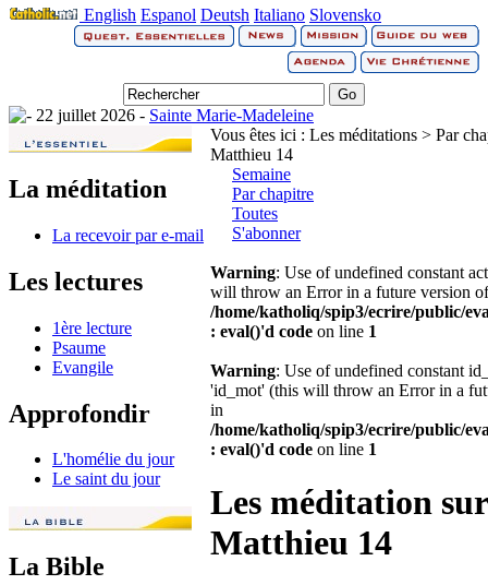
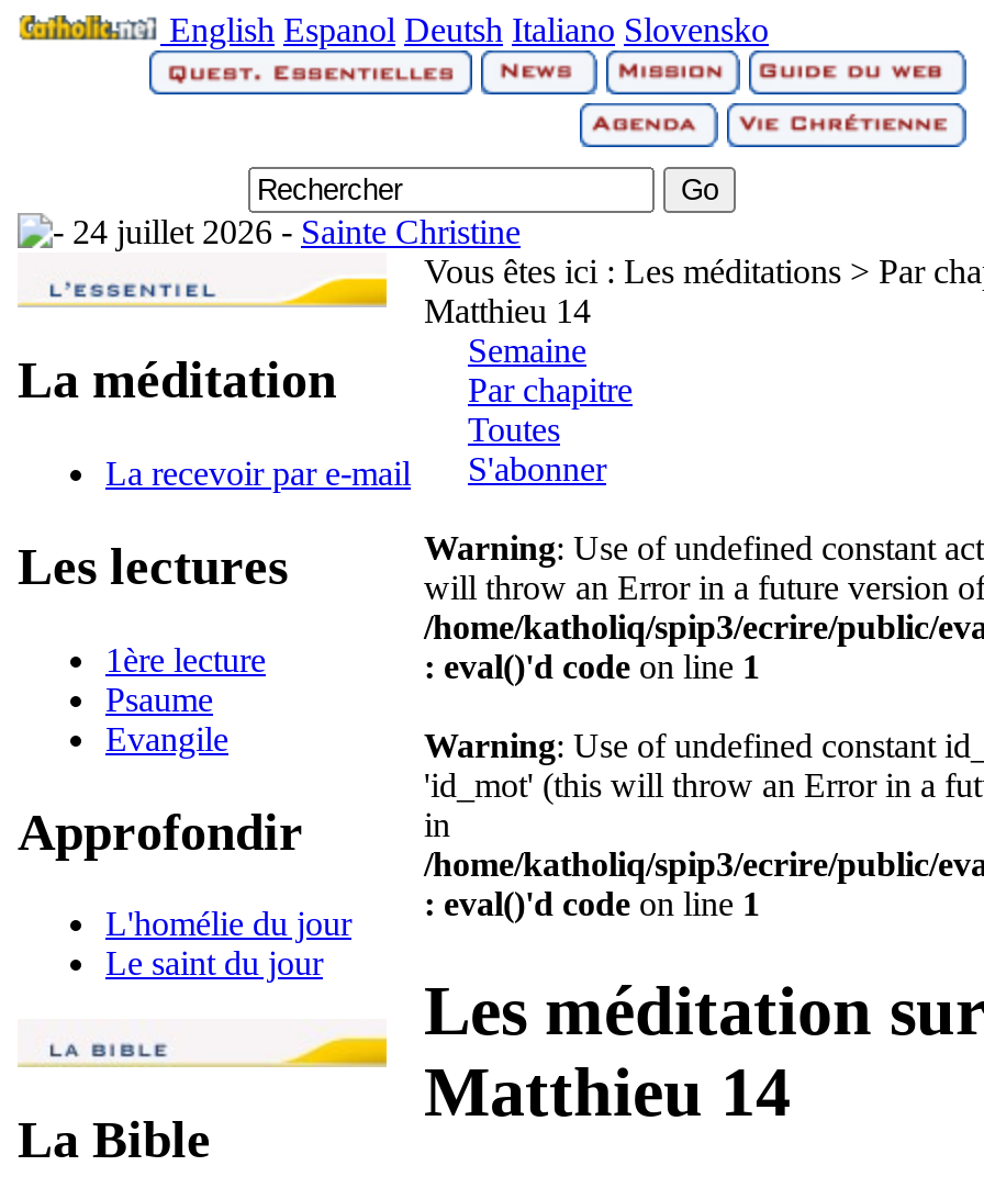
- 22 juillet 2026 -Sainte Marie-Madeleine
+ 24 juillet 2026 -Sainte Christine
